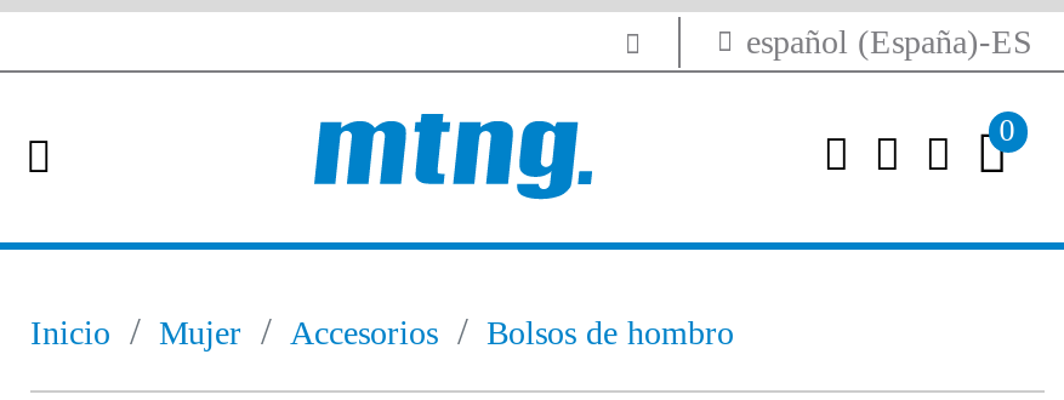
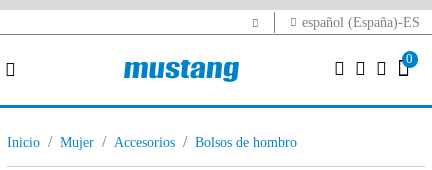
- [image]
+ [image]
